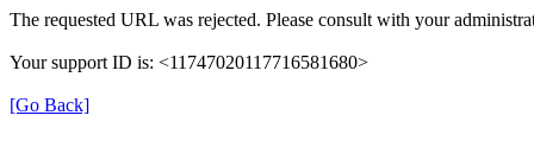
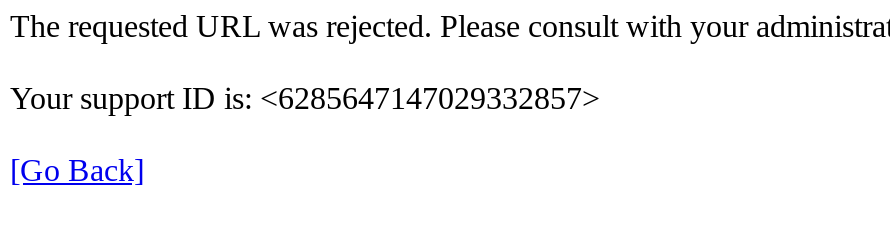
- Your support ID is: <11747020117716581680>
+ Your support ID is: <6285647147029332857>
